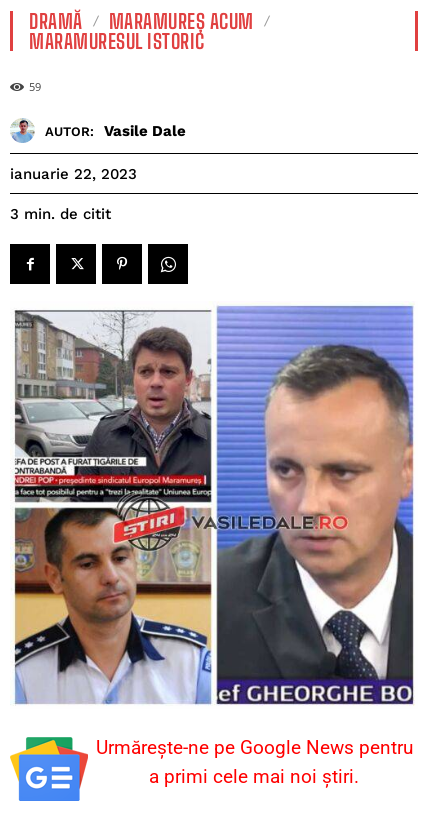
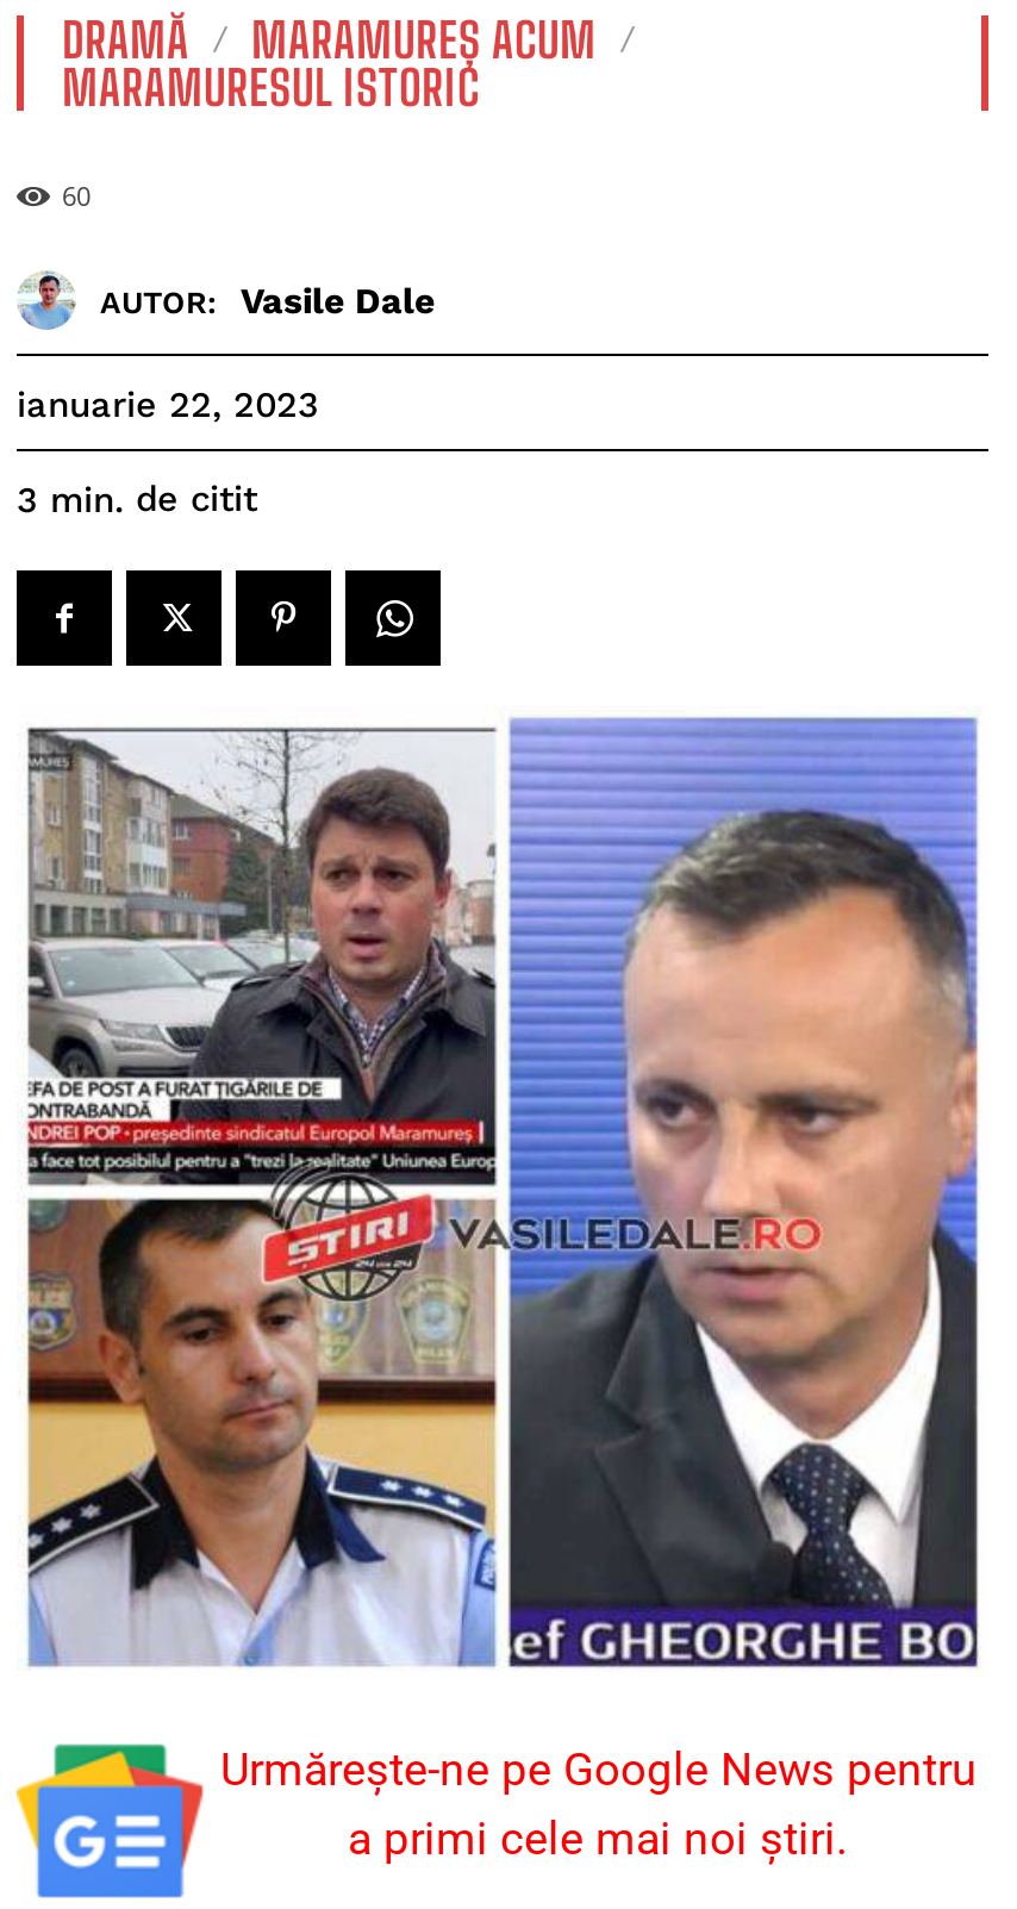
- 59
+ 60
